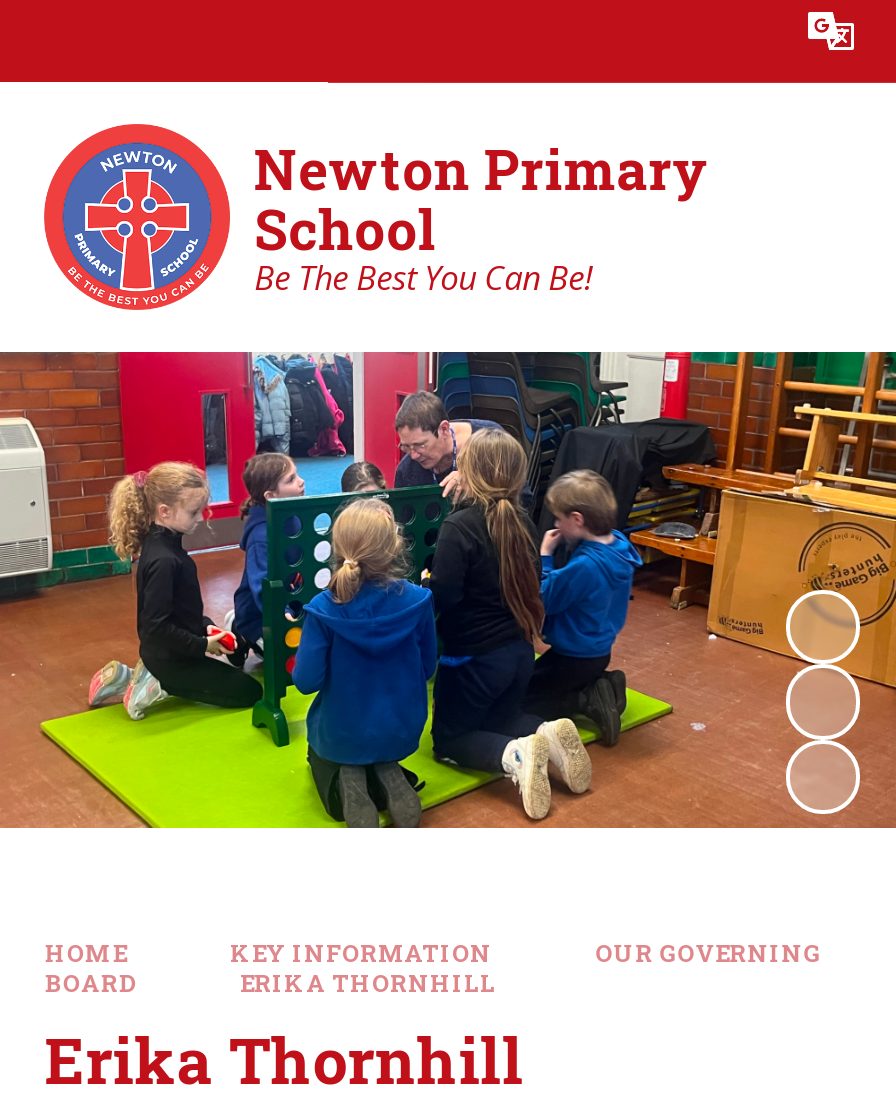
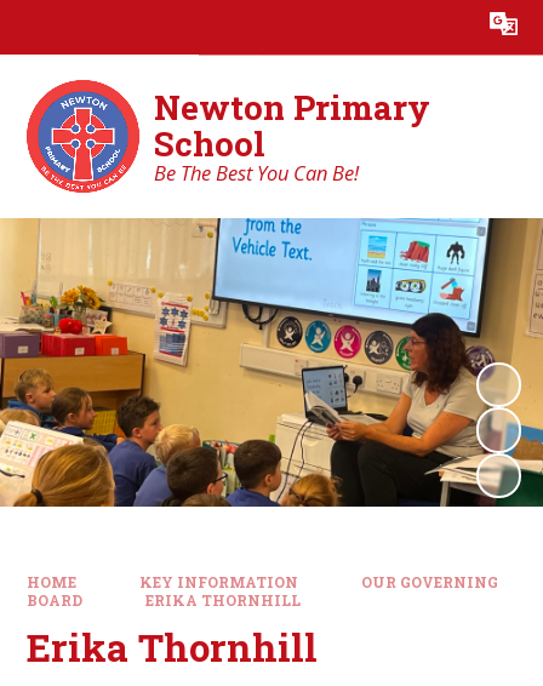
- [image]
+ [image]
